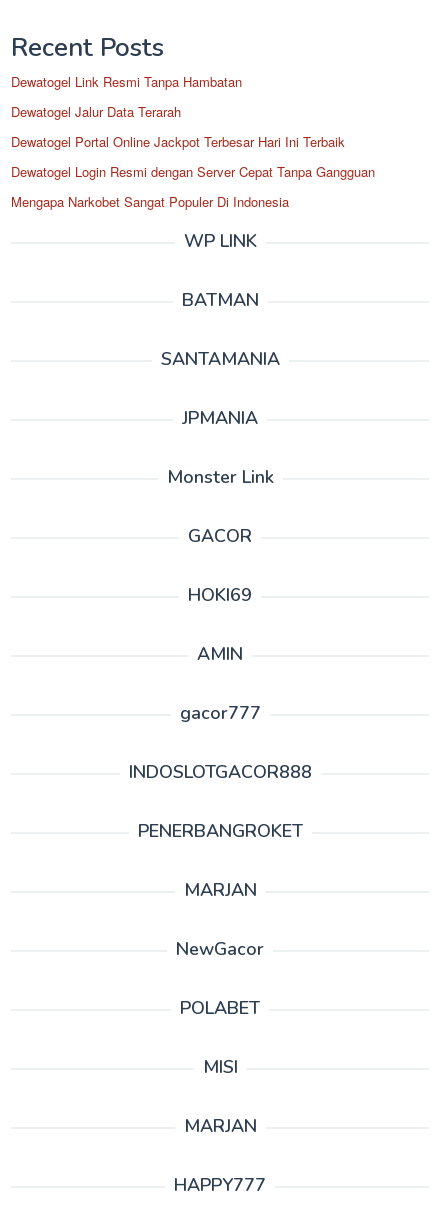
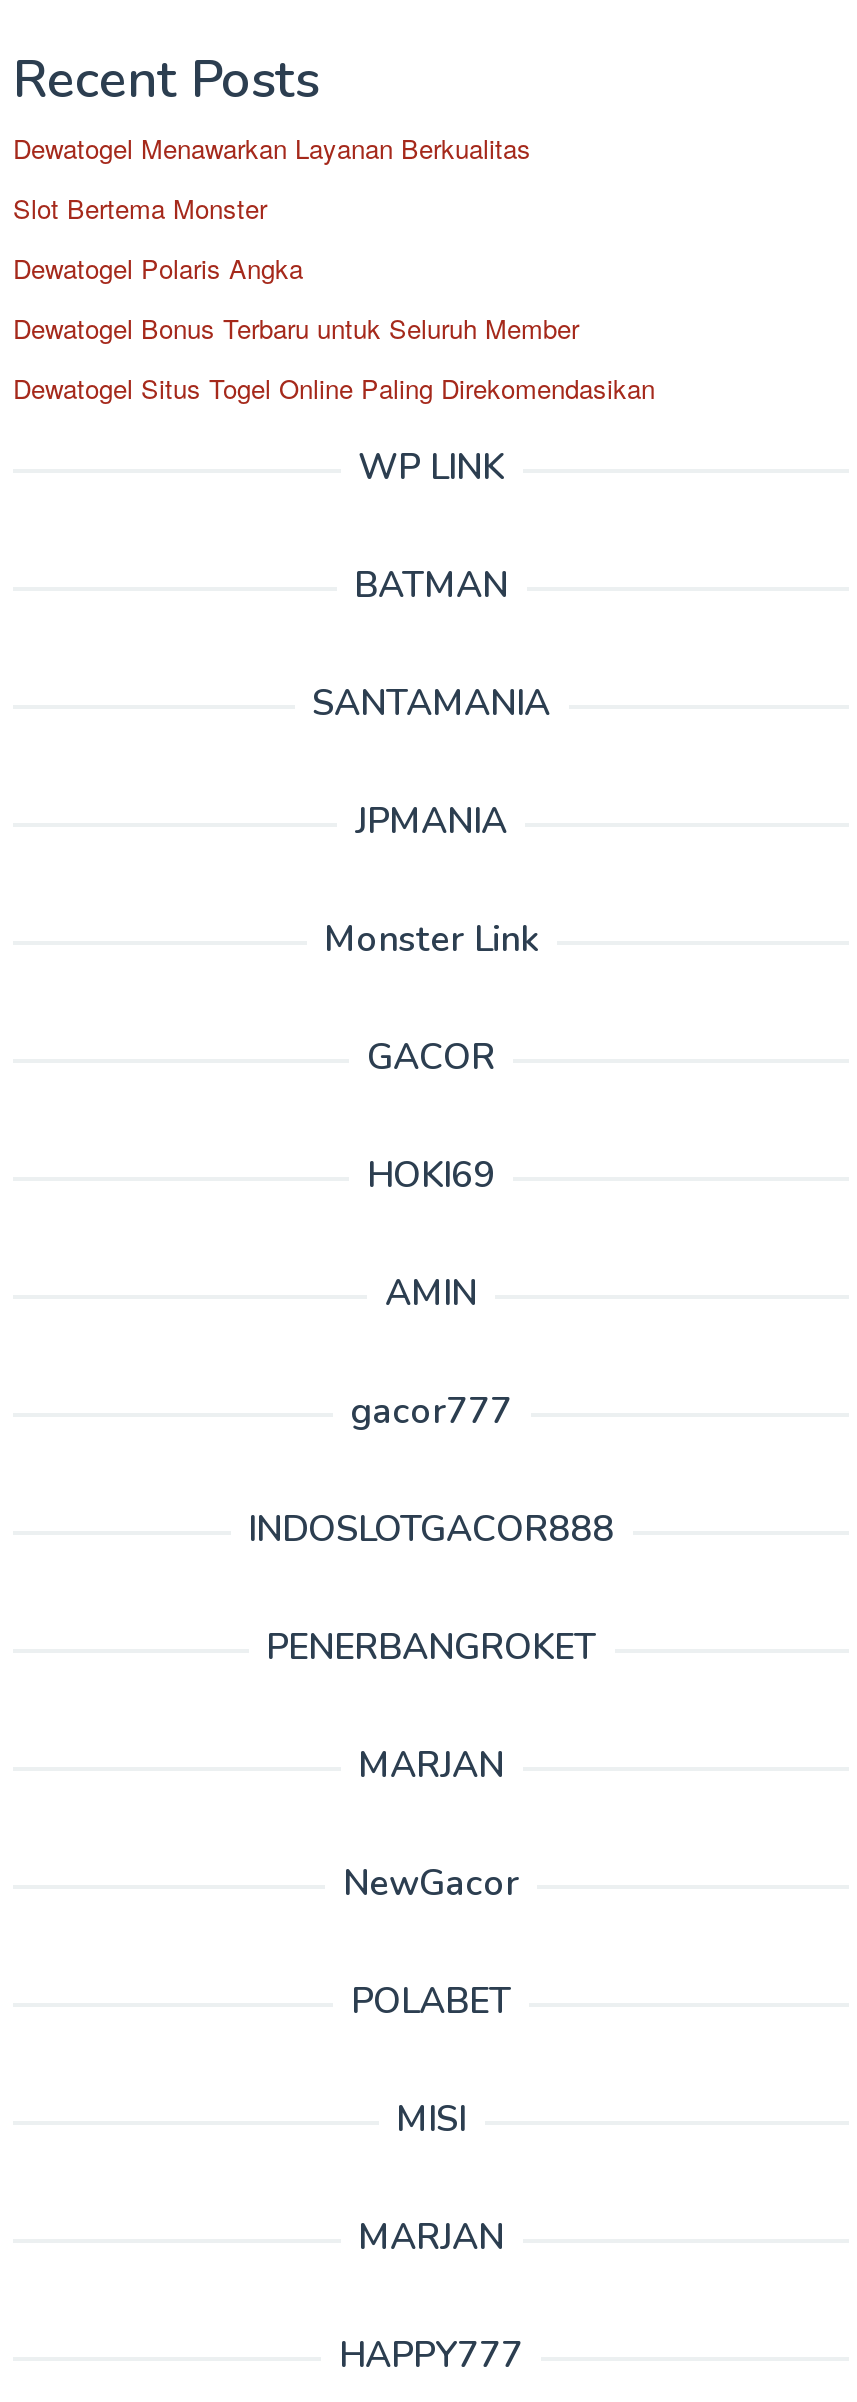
- Dewatogel Link Resmi Tanpa Hambatan
+ Dewatogel Menawarkan Layanan Berkualitas

- Dewatogel Jalur Data Terarah
+ Slot Bertema Monster

- Dewatogel Portal Online Jackpot Terbesar Hari Ini Terbaik
+ Dewatogel Polaris Angka

- Dewatogel Login Resmi dengan Server Cepat Tanpa Gangguan
+ Dewatogel Bonus Terbaru untuk Seluruh Member

- Mengapa Narkobet Sangat Populer Di Indonesia
+ Dewatogel Situs Togel Online Paling Direkomendasikan
